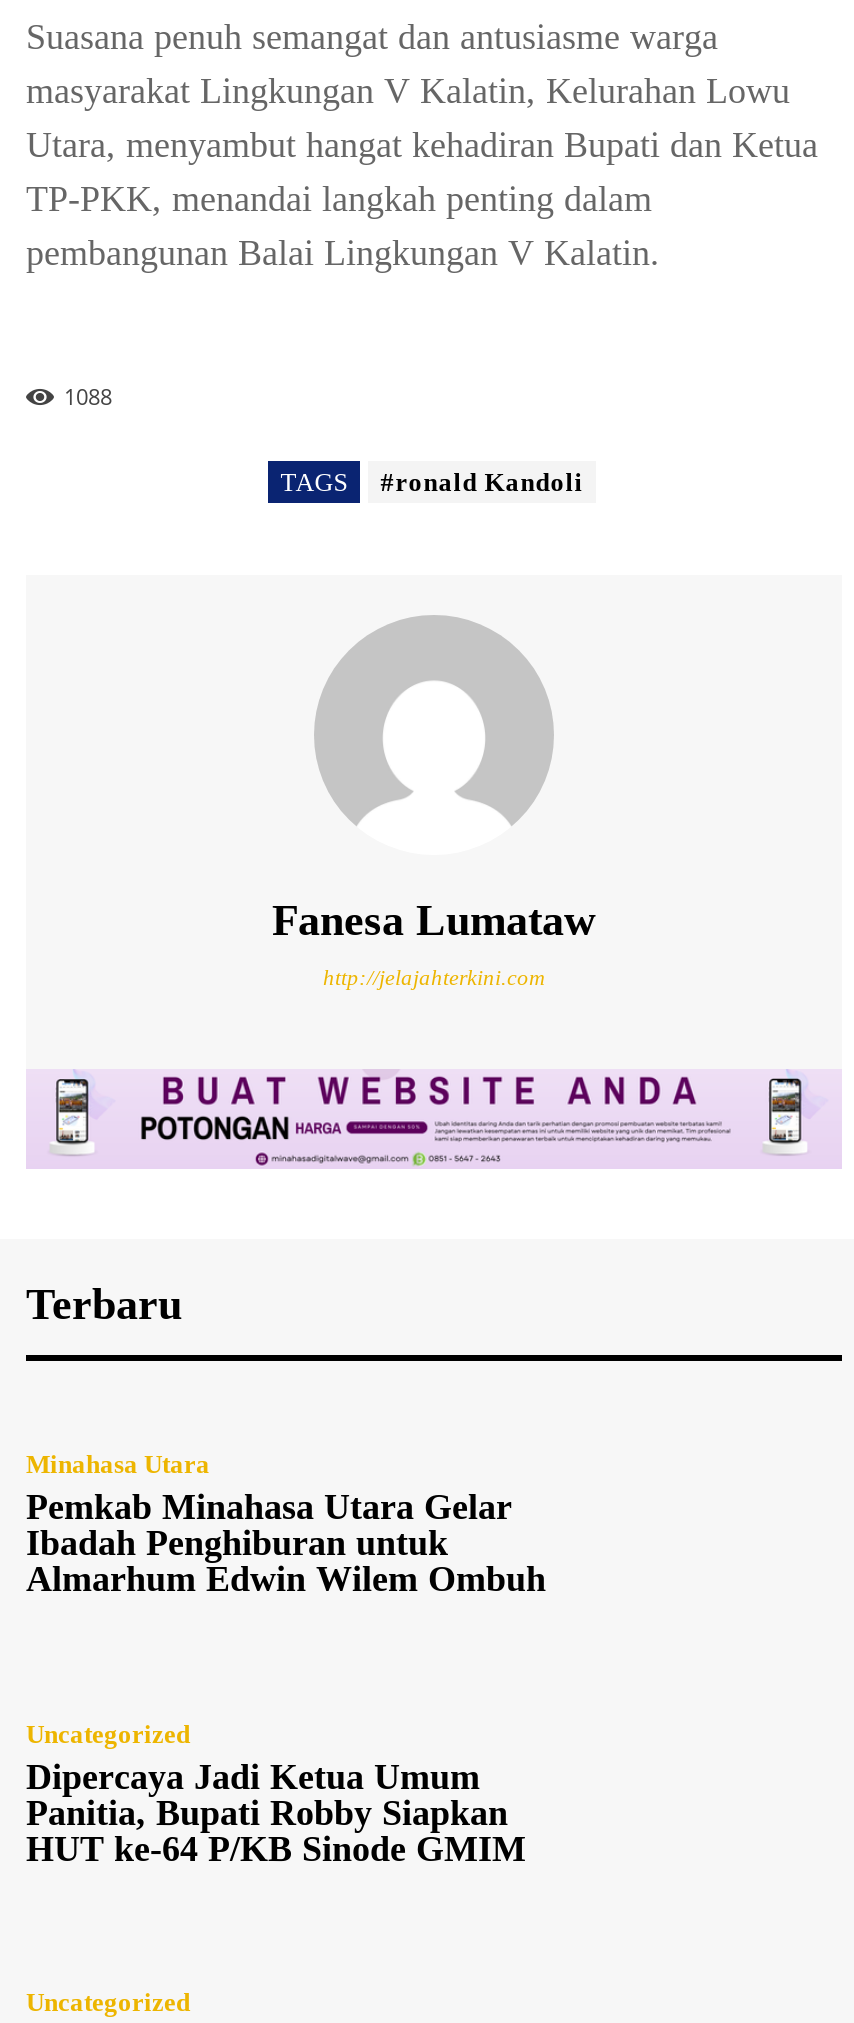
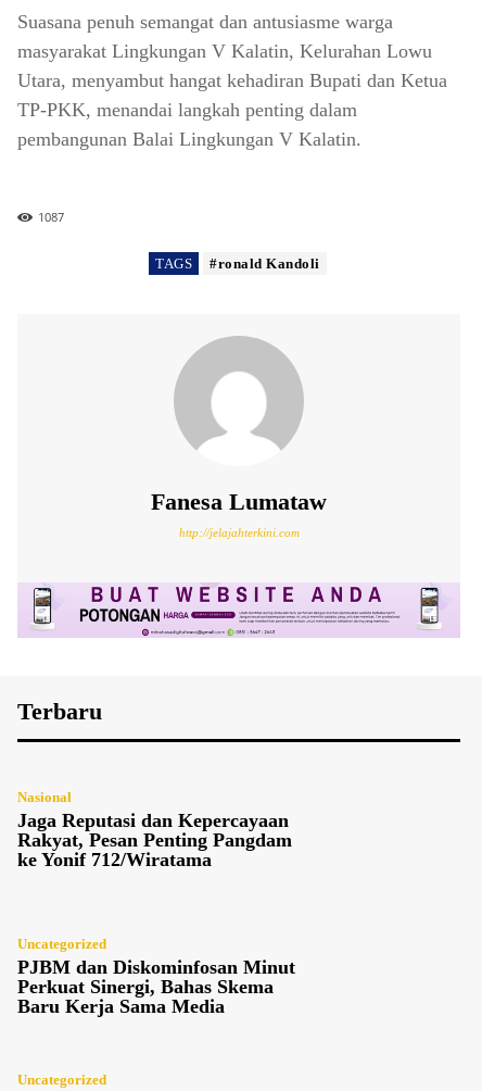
- 1088
+ 1087

- Minahasa Utara
- Pemkab Minahasa Utara Gelar
- Ibadah Penghiburan untuk
- Almarhum Edwin Wilem Ombuh
+ Nasional
+ Jaga Reputasi dan Kepercayaan
+ Rakyat, Pesan Penting Pangdam
+ ke Yonif 712/Wiratama

- Dipercaya Jadi Ketua Umum
- Panitia, Bupati Robby Siapkan
- HUT ke-64 P/KB Sinode GMIM
+ PJBM dan Diskominfosan Minut
+ Perkuat Sinergi, Bahas Skema
+ Baru Kerja Sama Media
